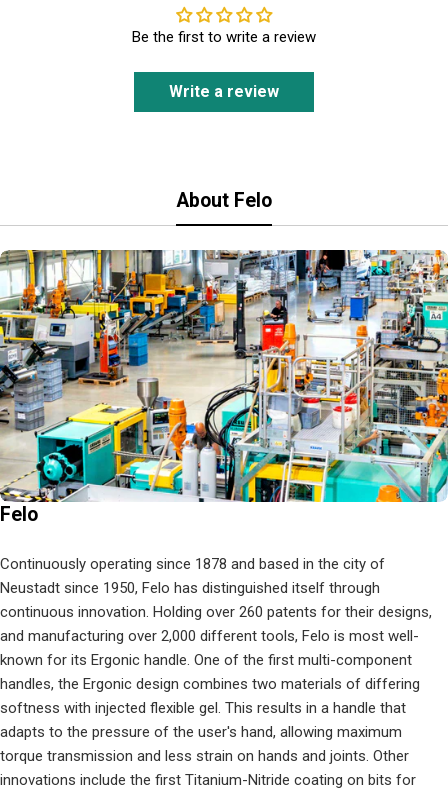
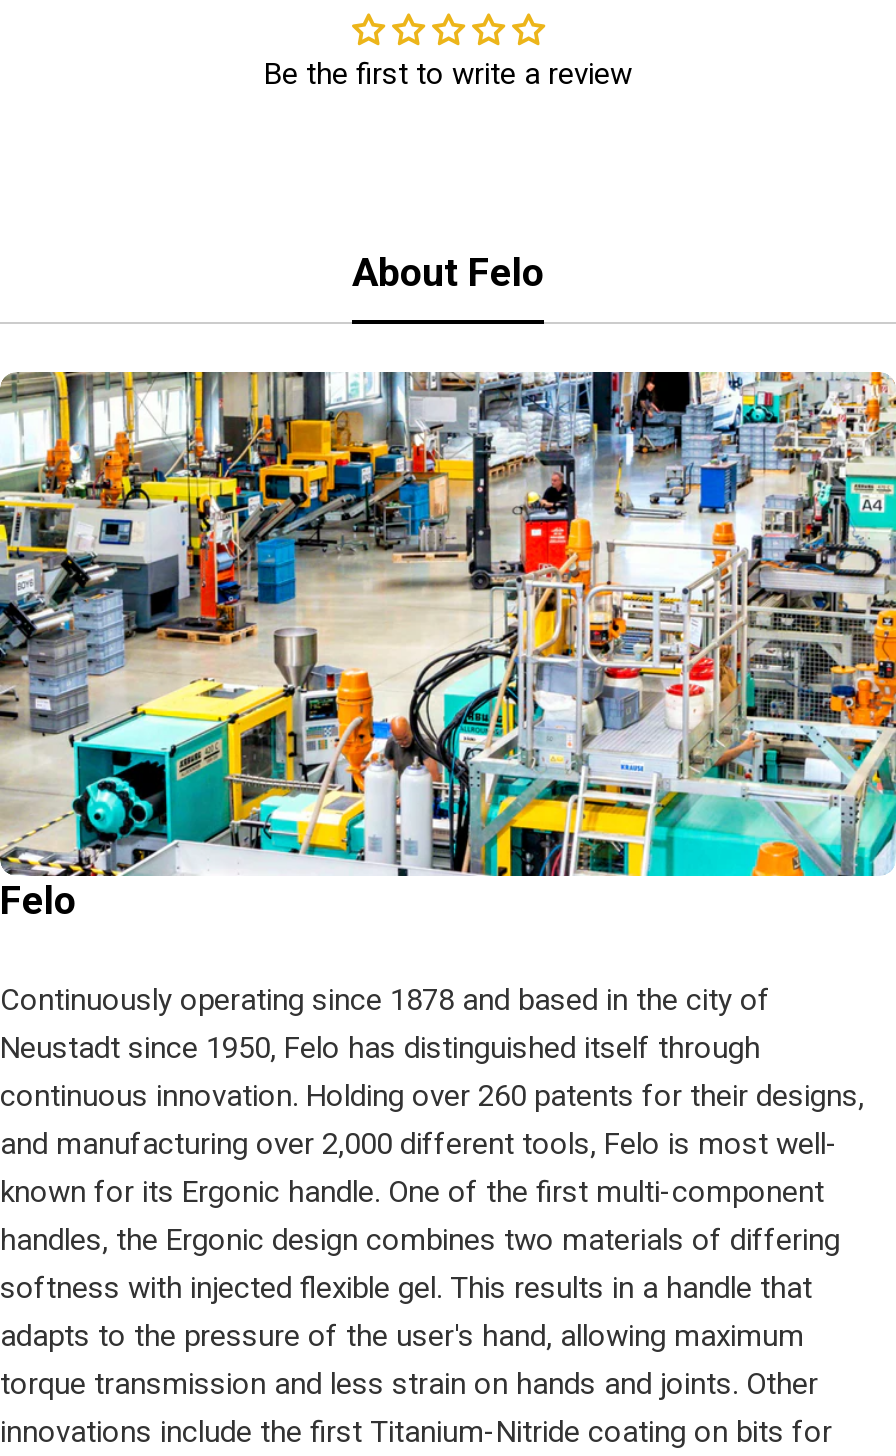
- Write a review
